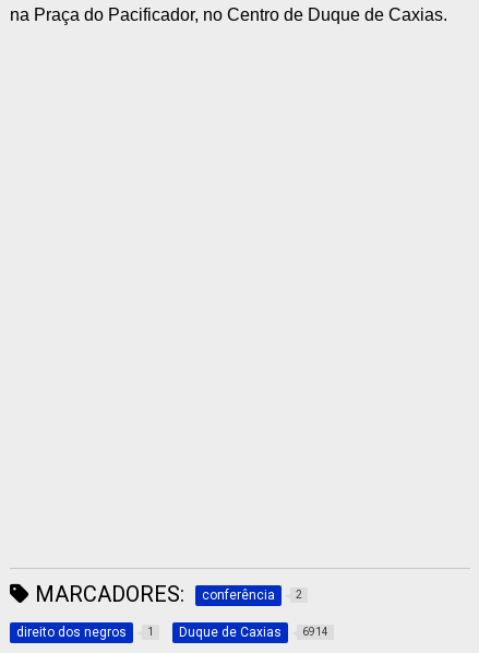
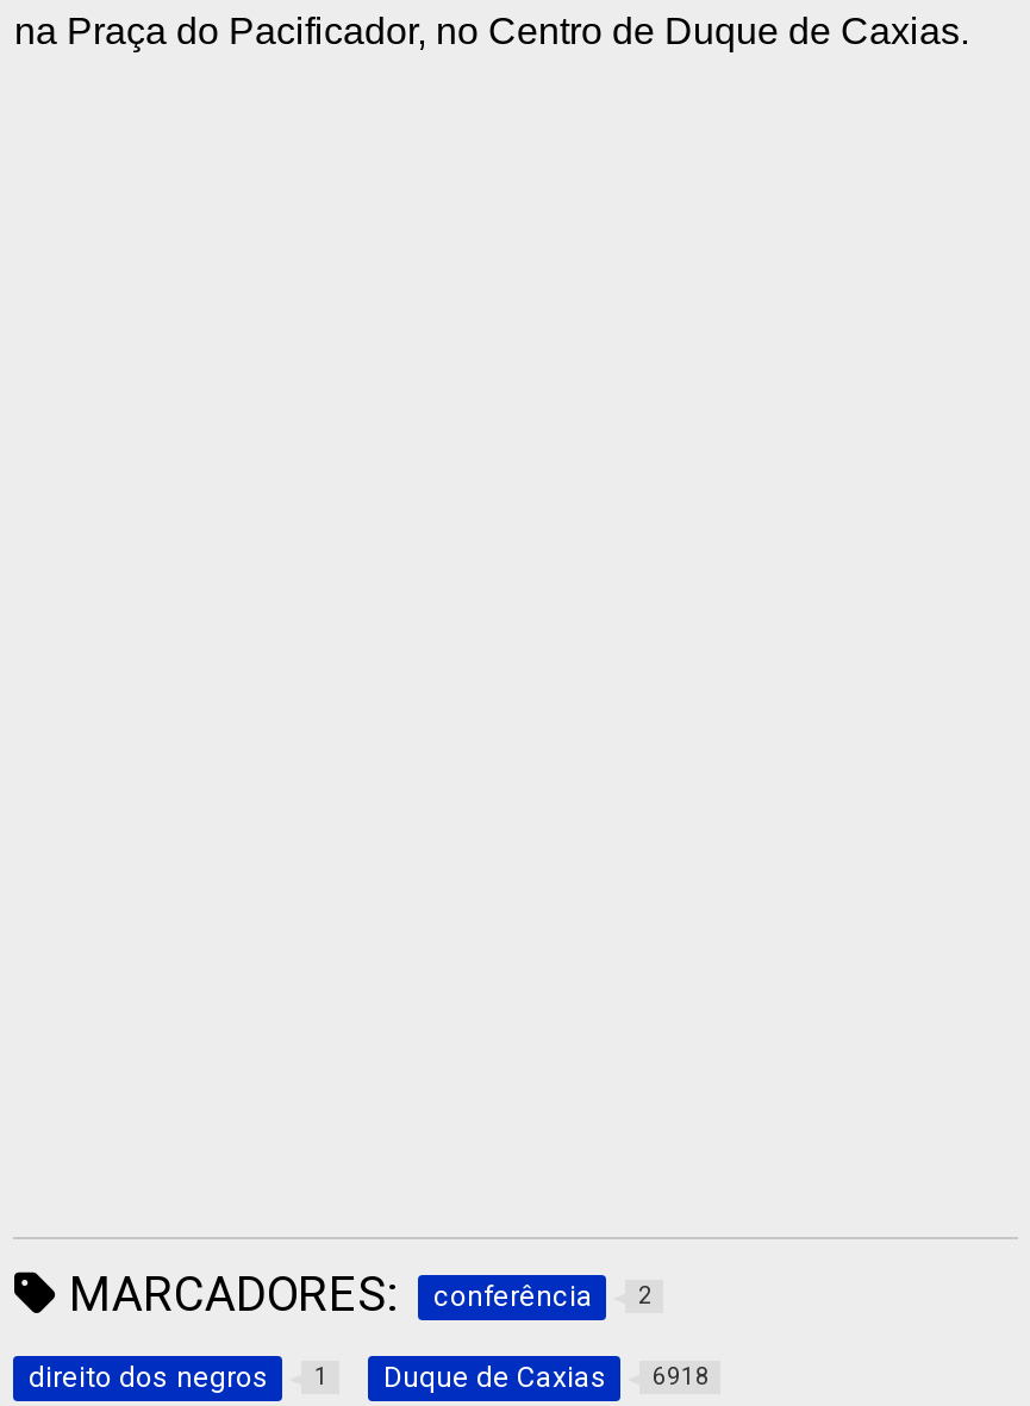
- Duque de Caxias 6914
+ Duque de Caxias 6918
